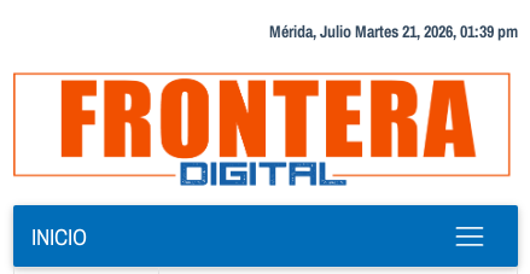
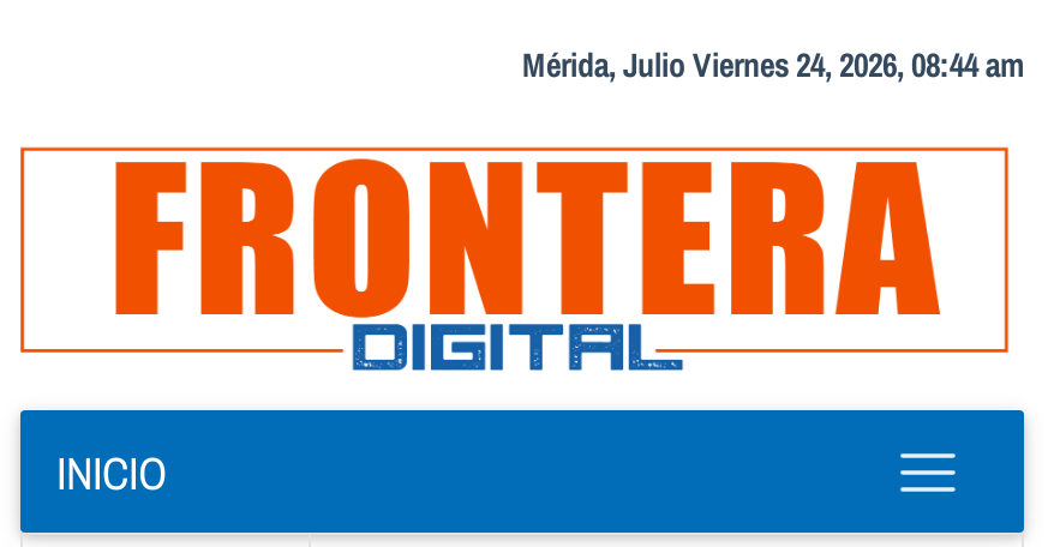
- Mérida, Julio Martes 21, 2026, 01:39 pm
+ Mérida, Julio Viernes 24, 2026, 08:44 am
